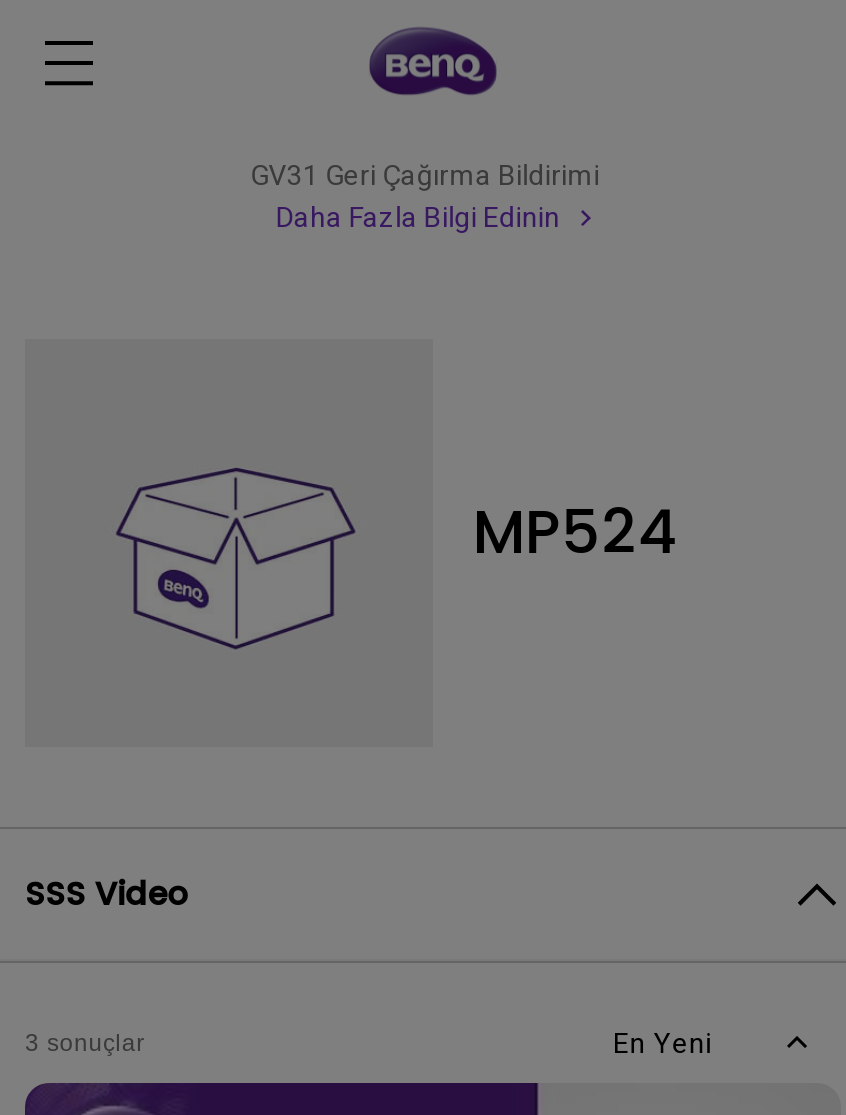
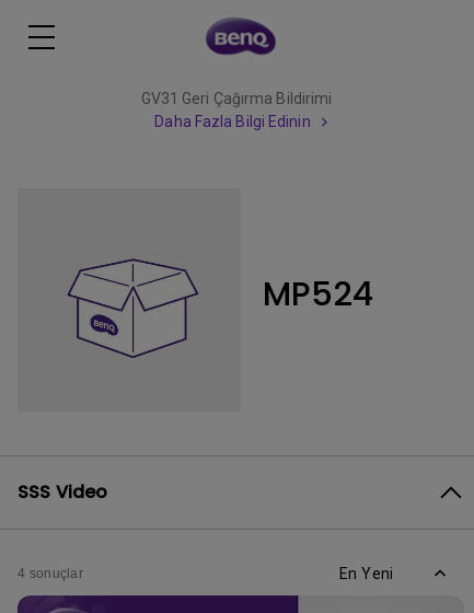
- 3 sonuçlar
+ 4 sonuçlar
